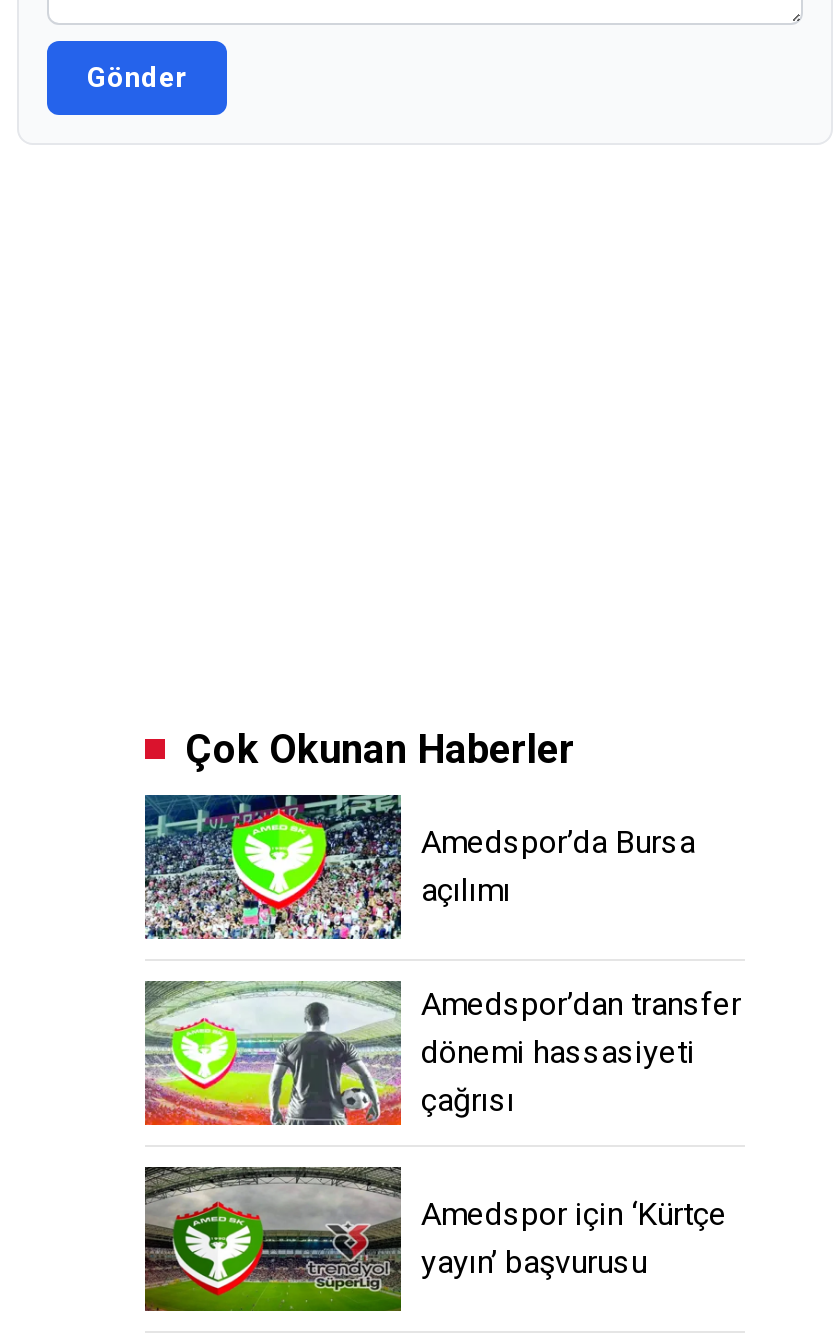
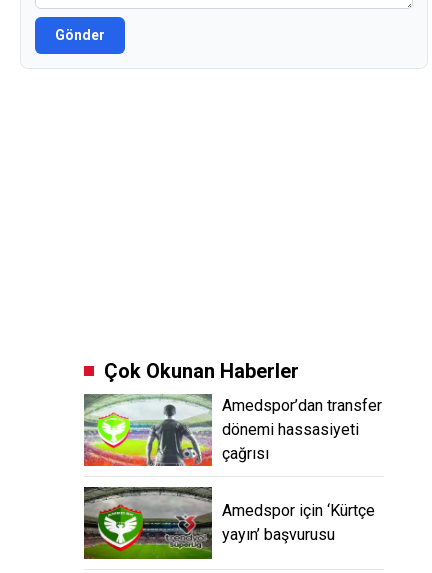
- [image]
- Amedspor’da Bursa
- açılımı
